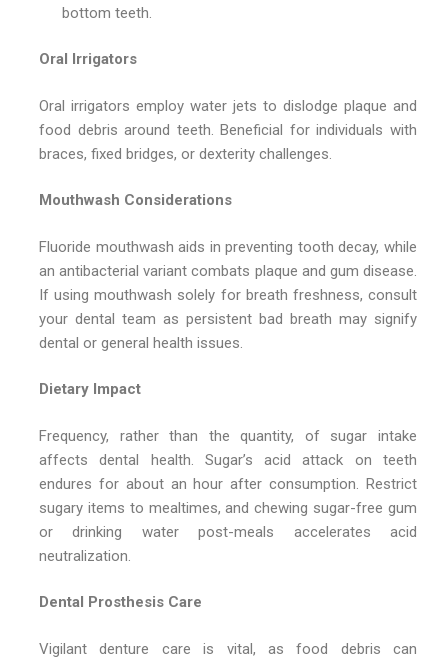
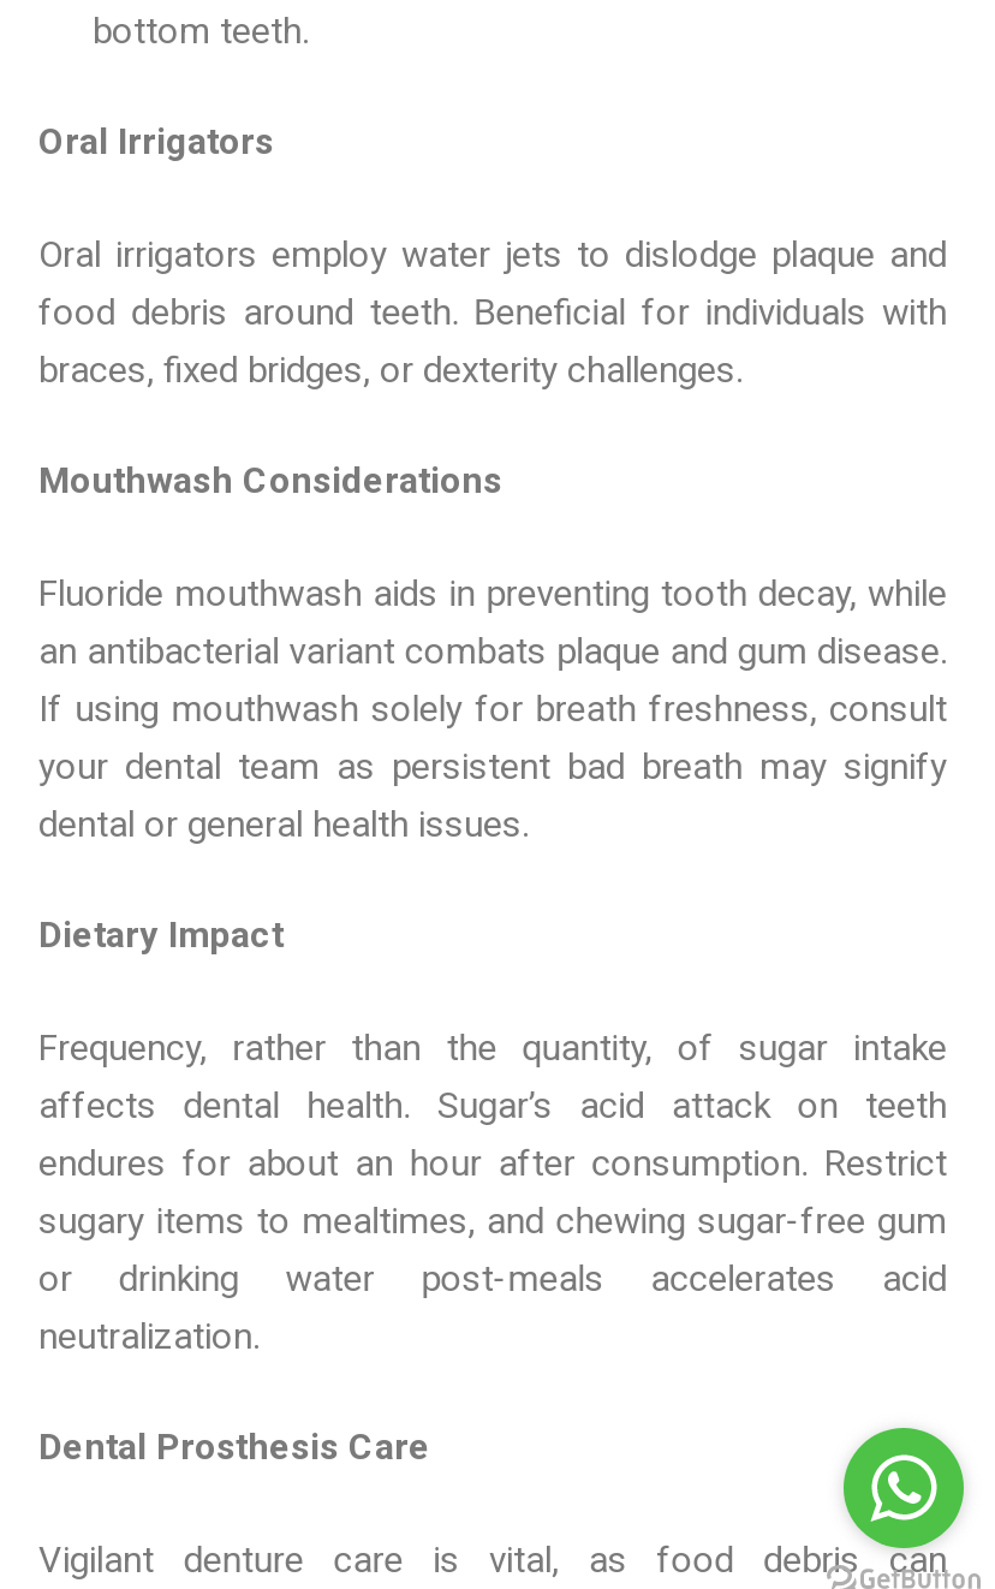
+ [image]
